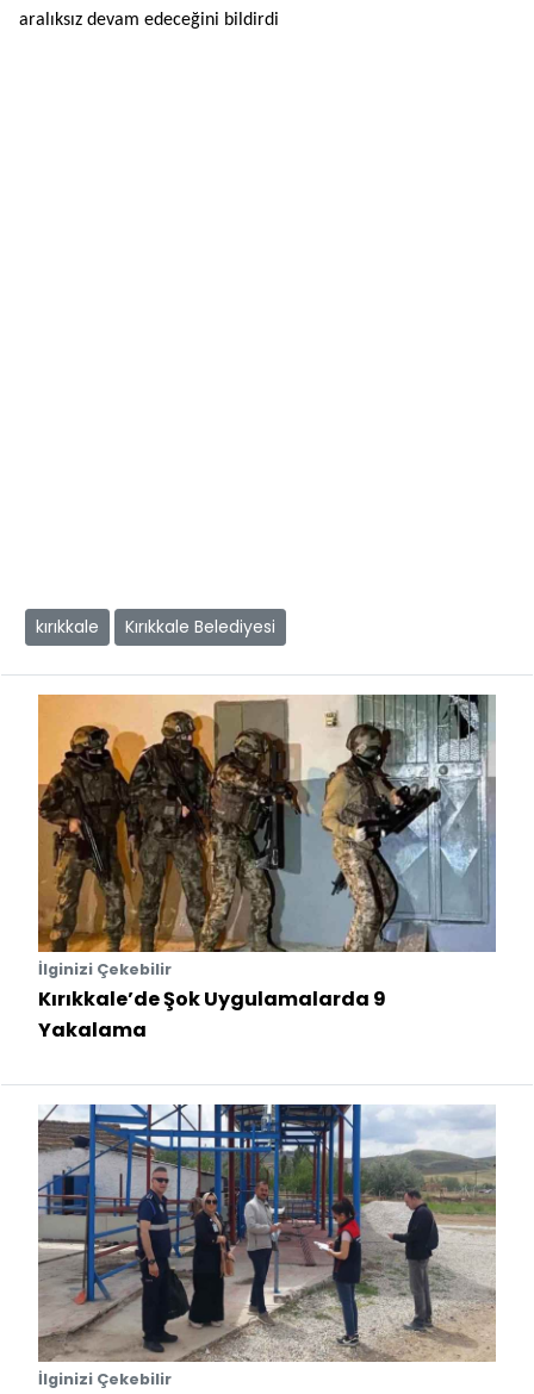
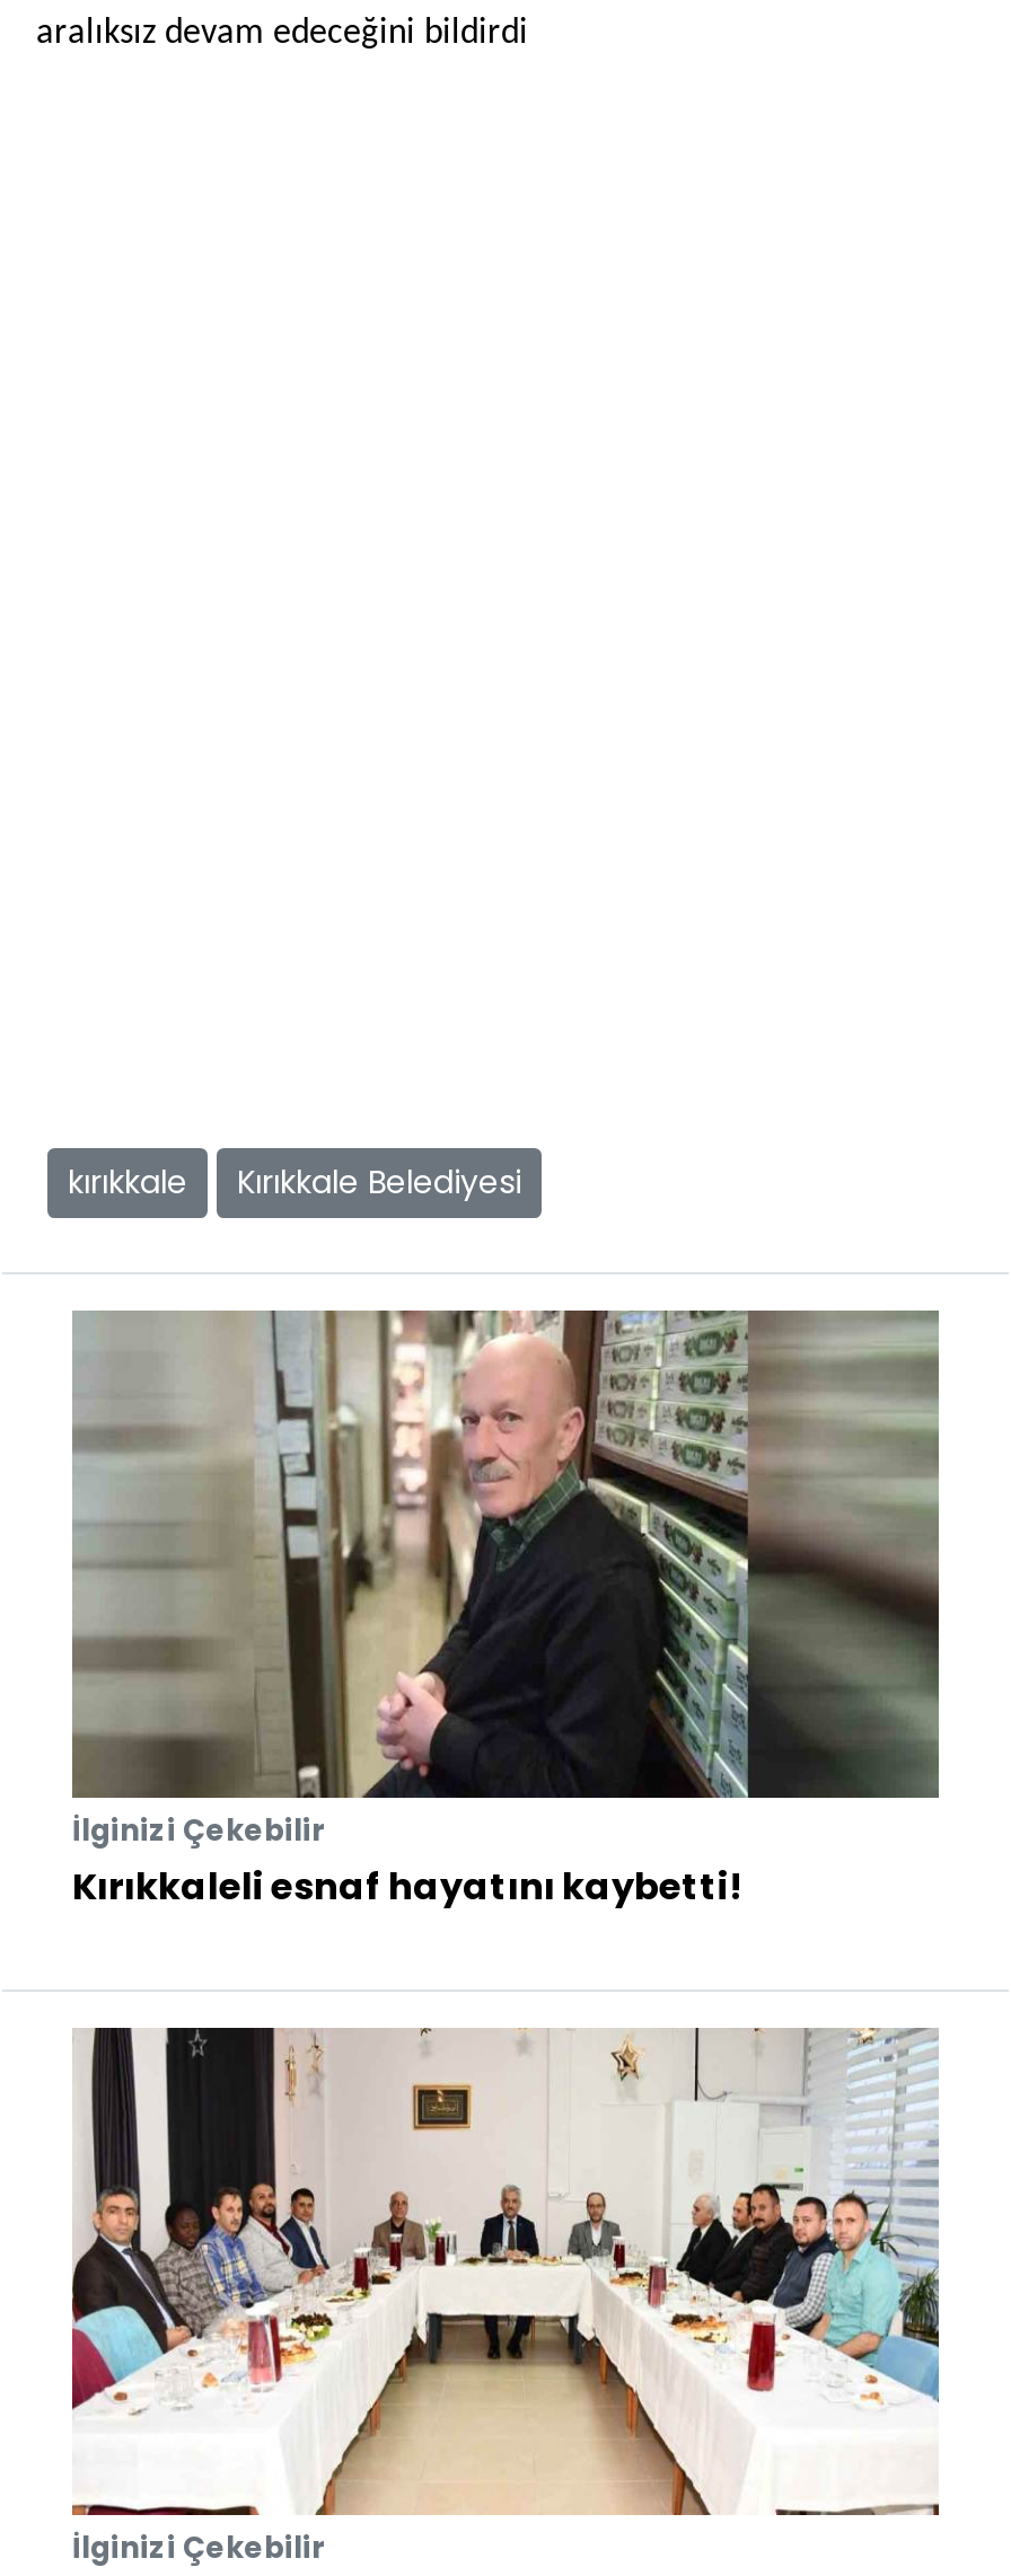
- [image]
- Kırıkkale’de Şok Uygulamalarda 9
- Yakalama
+ [image]
+ Kırıkkaleli esnaf hayatını kaybetti!

- [image]
+ [image]
